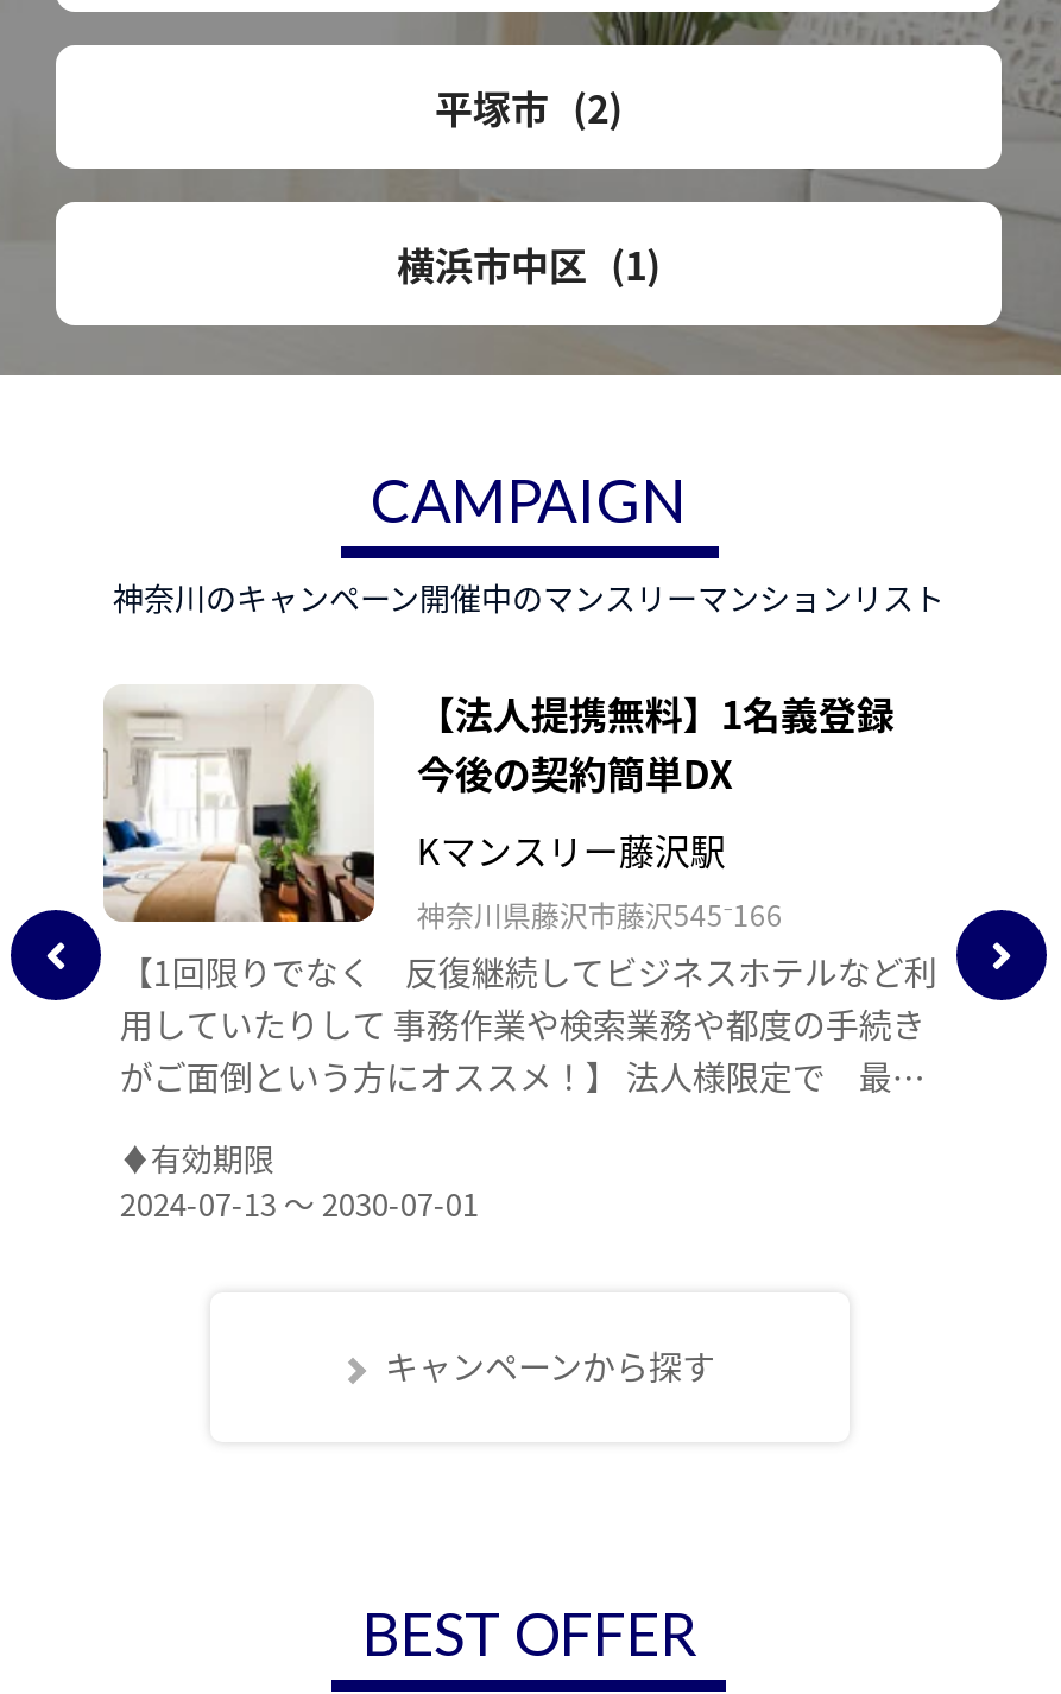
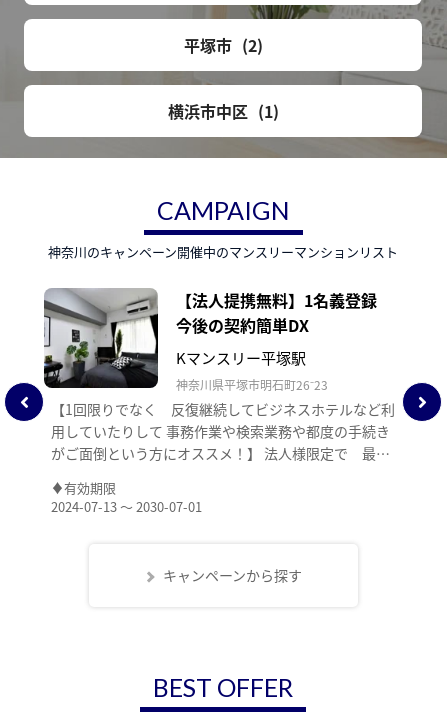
- [image]
- Kマンスリー藤沢駅
- 神奈川県藤沢市藤沢545⁻166
+ [image]
+ Kマンスリー平塚駅
+ 神奈川県平塚市明石町26⁻23
